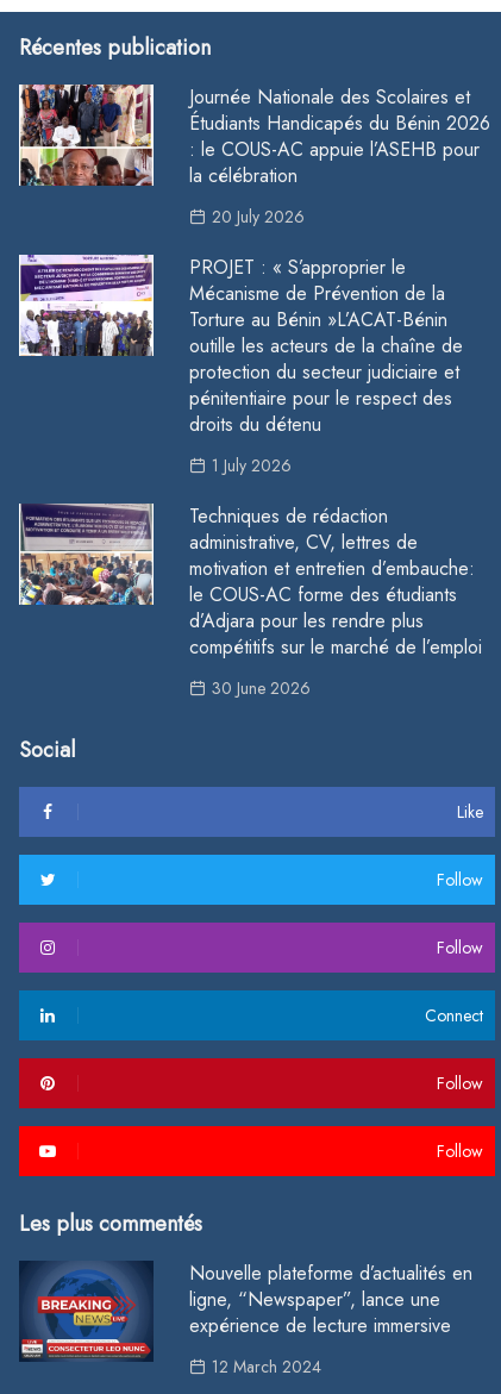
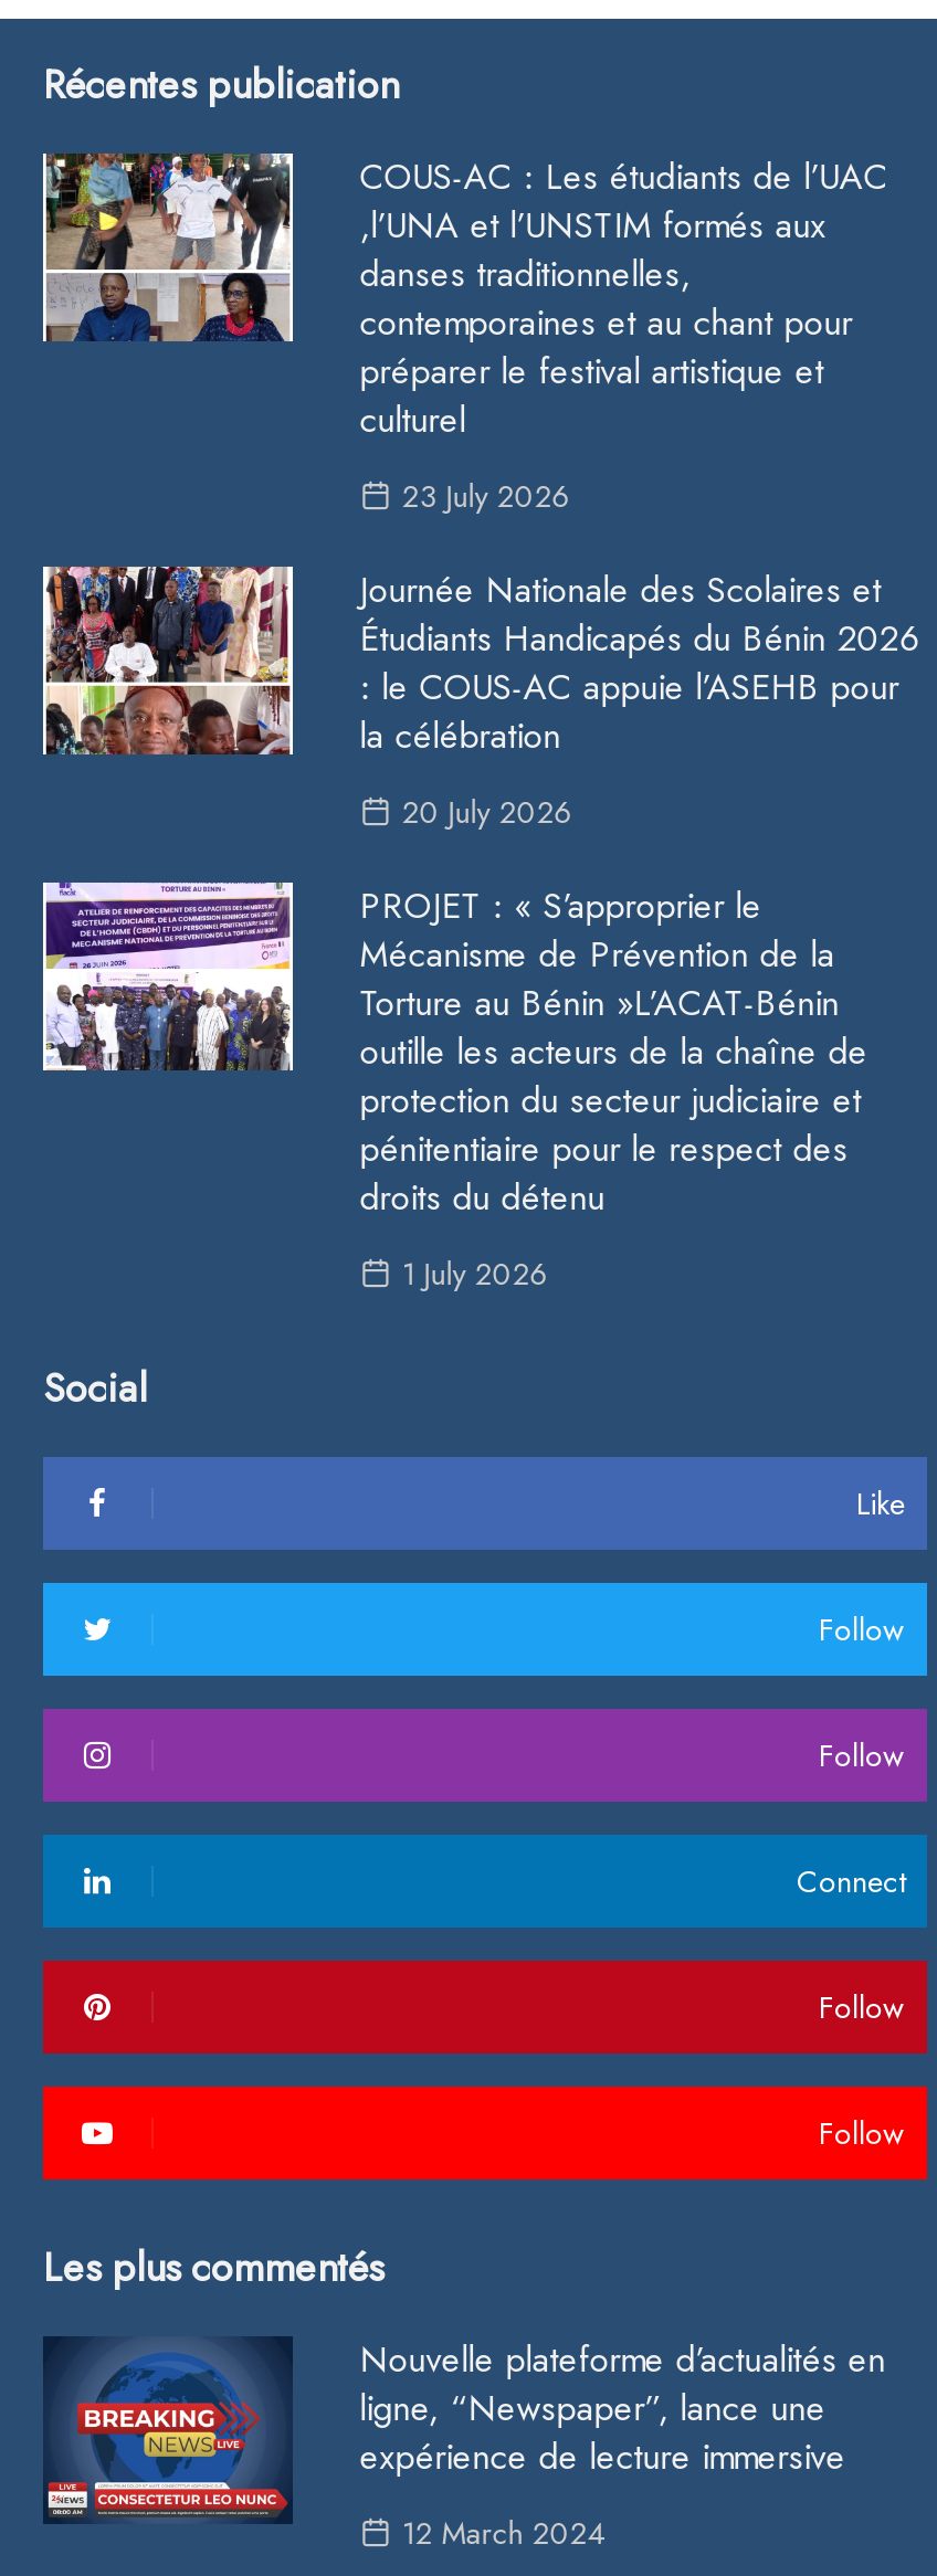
+ [image]
+ COUS-AC : Les étudiants de l’UAC
+ ,l’UNA et l’UNSTIM formés aux
+ danses traditionnelles,
+ contemporaines et au chant pour
+ préparer le festival artistique et
+ culturel
+ 23 July 2026

moved down: [image] | Journée Nationale des Scolaires et | Étudiants Handicapés du Bénin 2026 | ... | droits du détenu | 1 July 2026

- [image]
- Techniques de rédaction
- administrative, CV, lettres de
- motivation et entretien d’embauche:
- le COUS-AC forme des étudiants
- d’Adjara pour les rendre plus
- compétitifs sur le marché de l’emploi
- 30 June 2026
